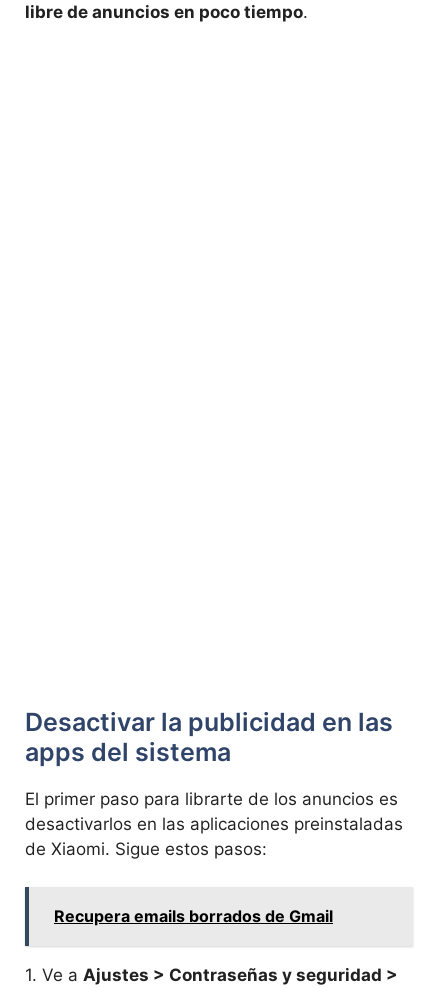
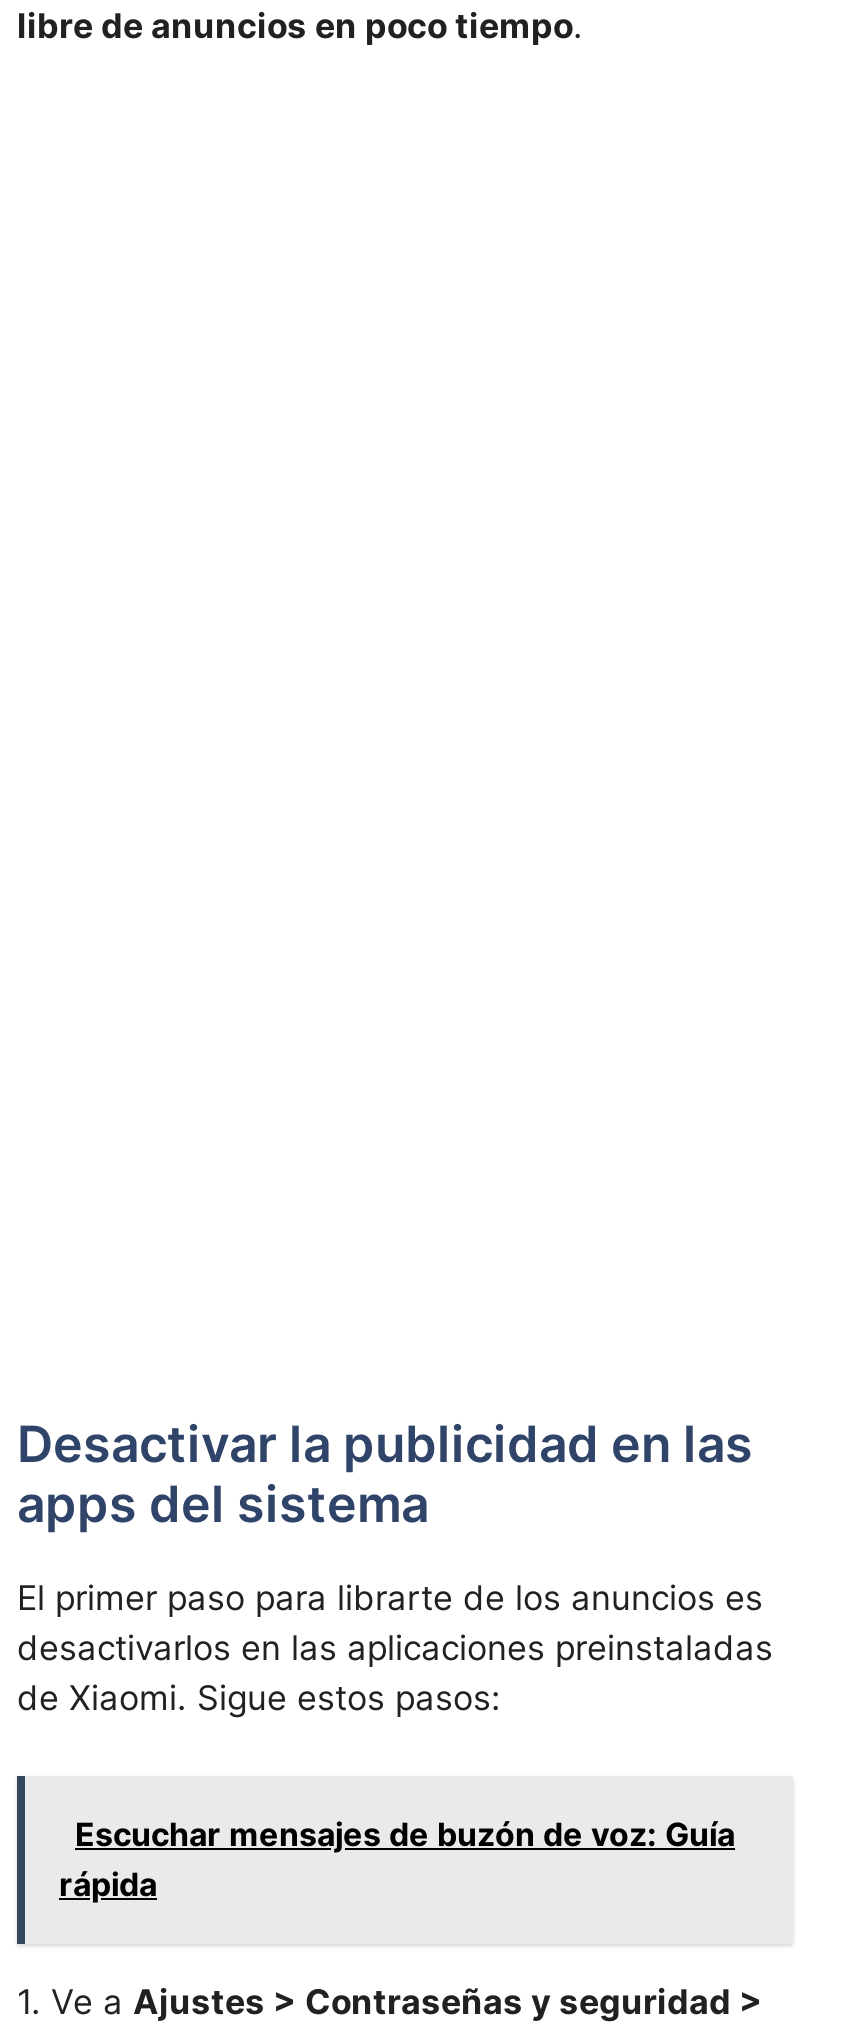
- Recupera emails borrados de Gmail
+ Escuchar mensajes de buzón de voz: Guía
+ rápida
